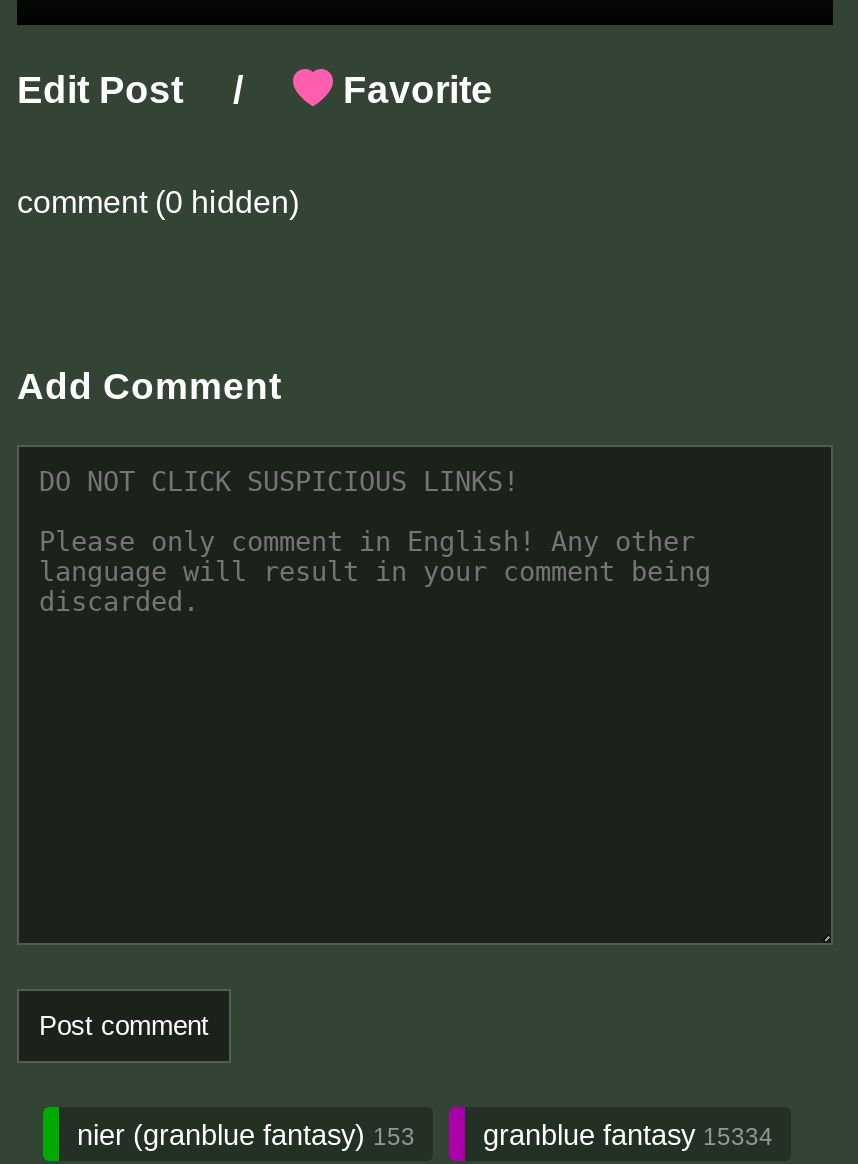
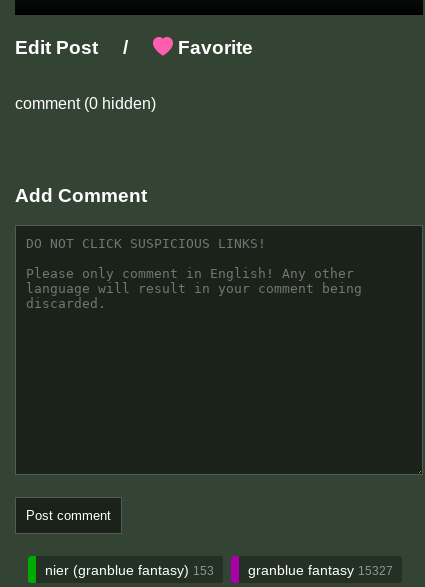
- granblue fantasy 15334
+ granblue fantasy 15327
